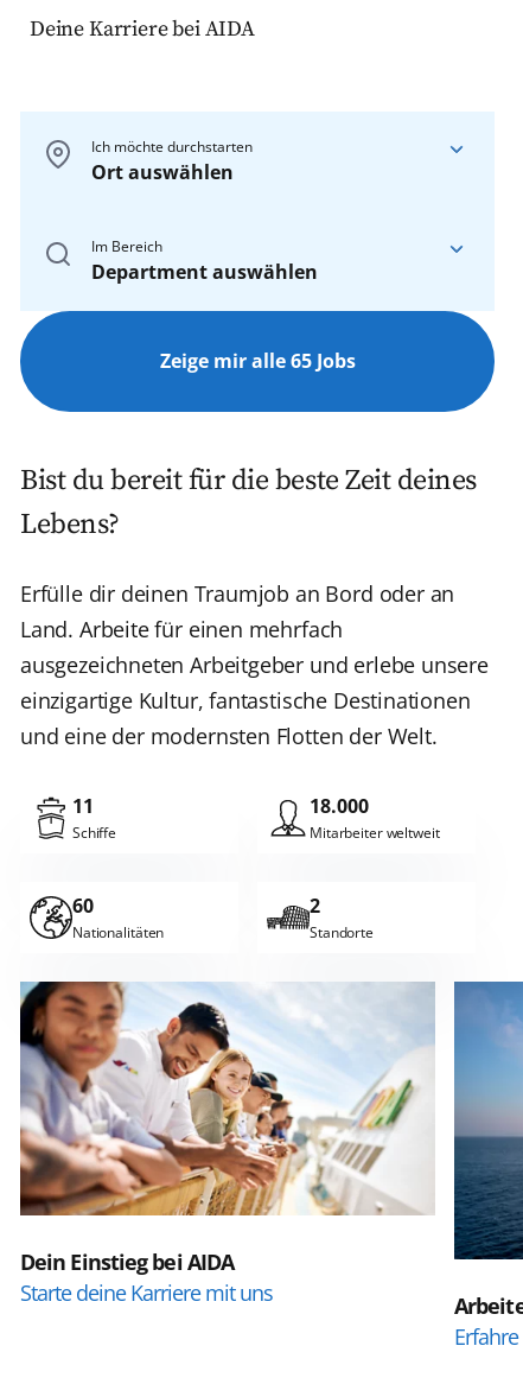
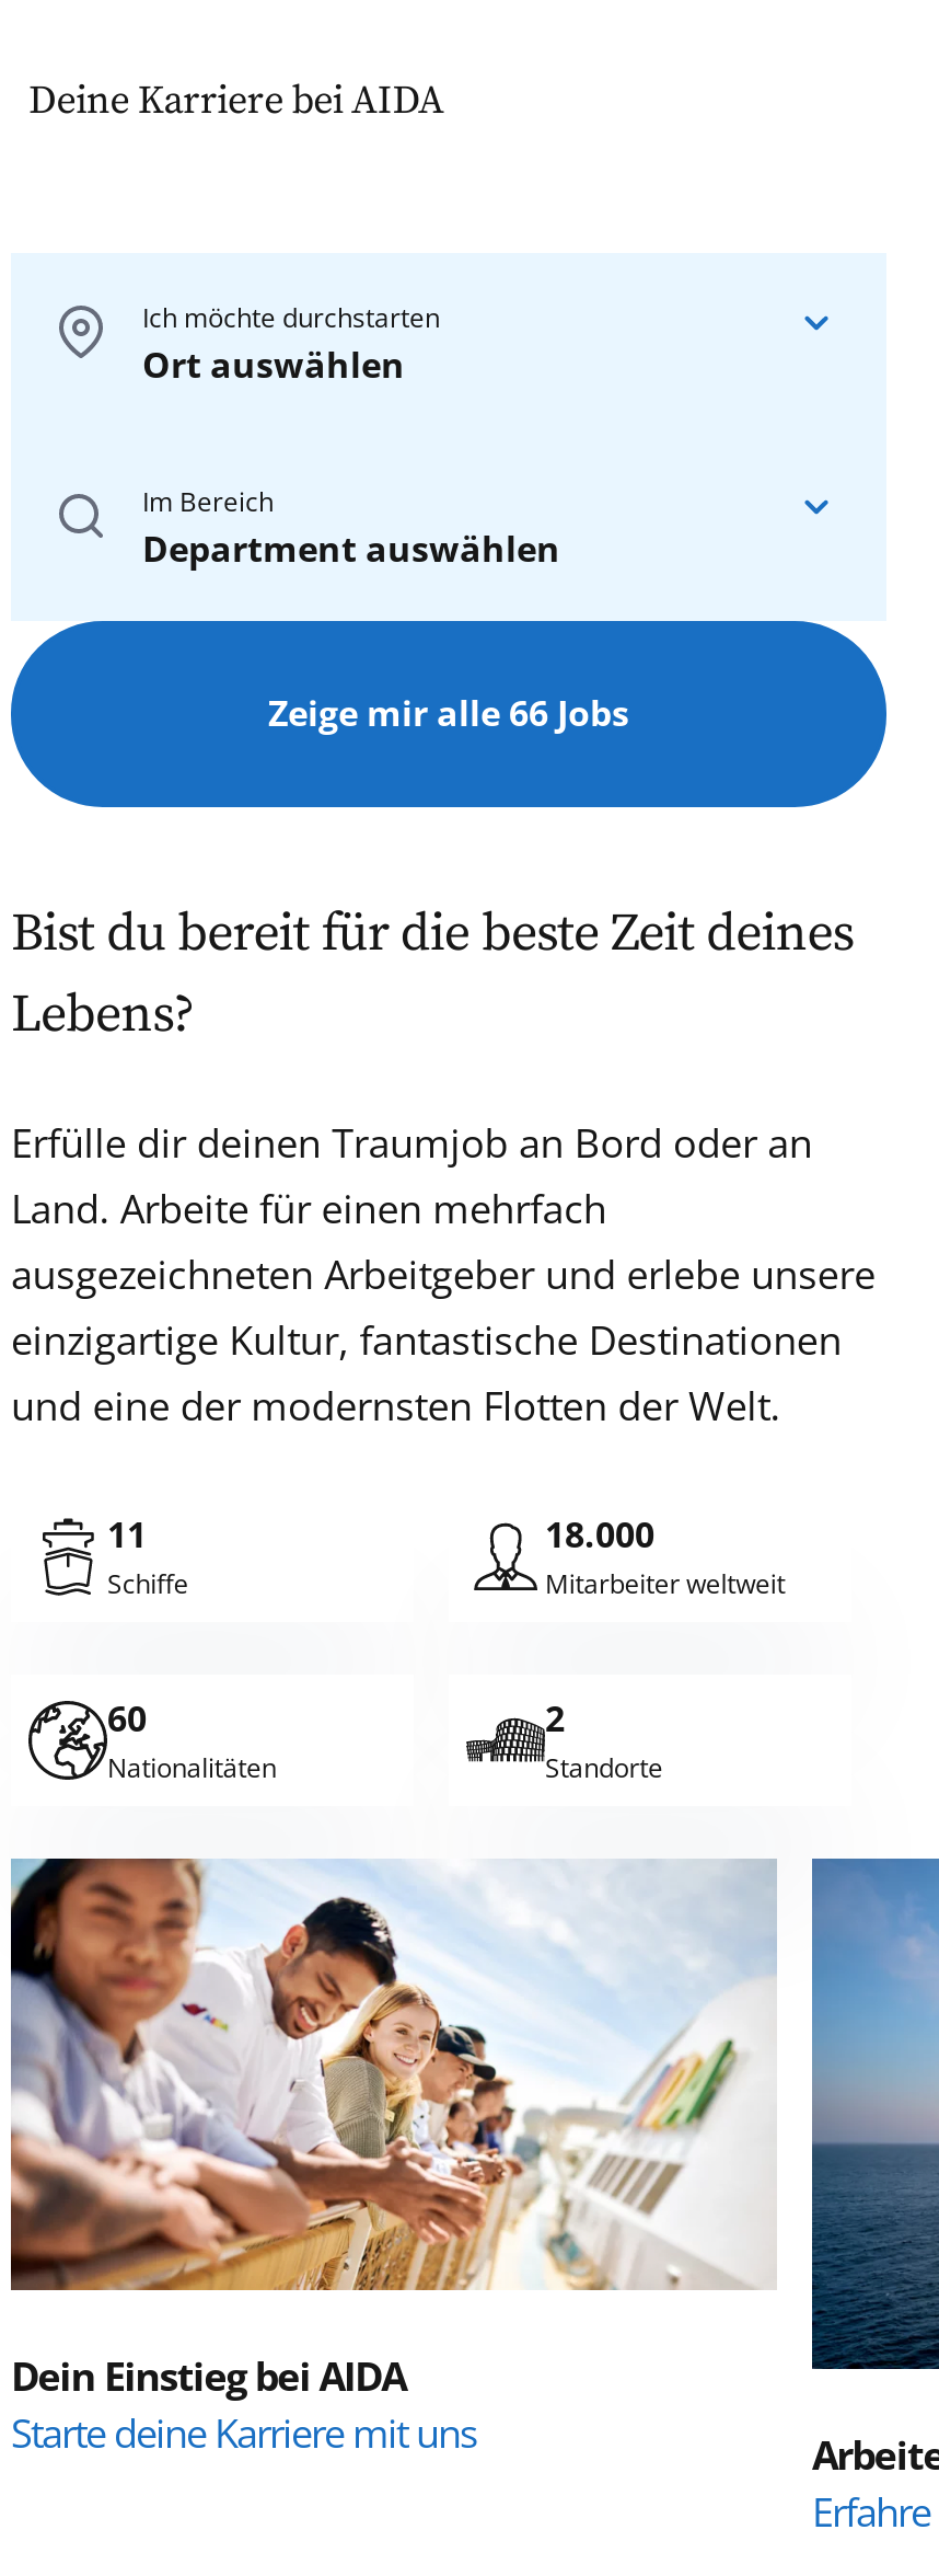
- Zeige mir alle 65 Jobs
+ Zeige mir alle 66 Jobs
